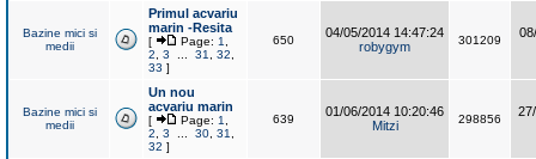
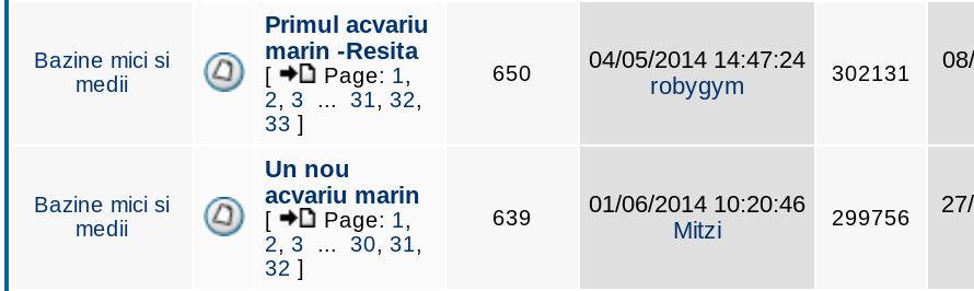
- 301209
+ 302131

- 298856
+ 299756
